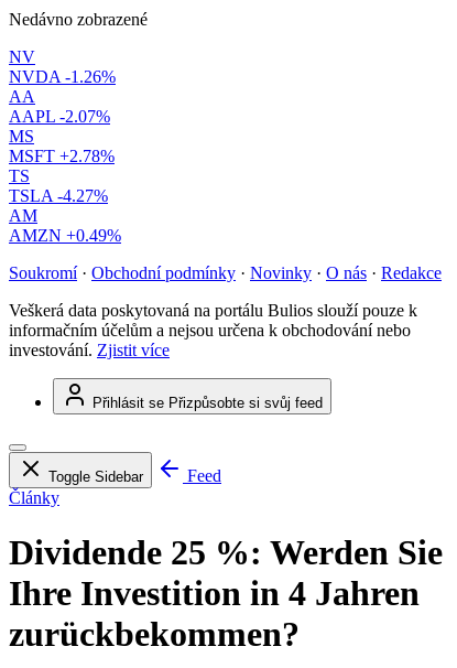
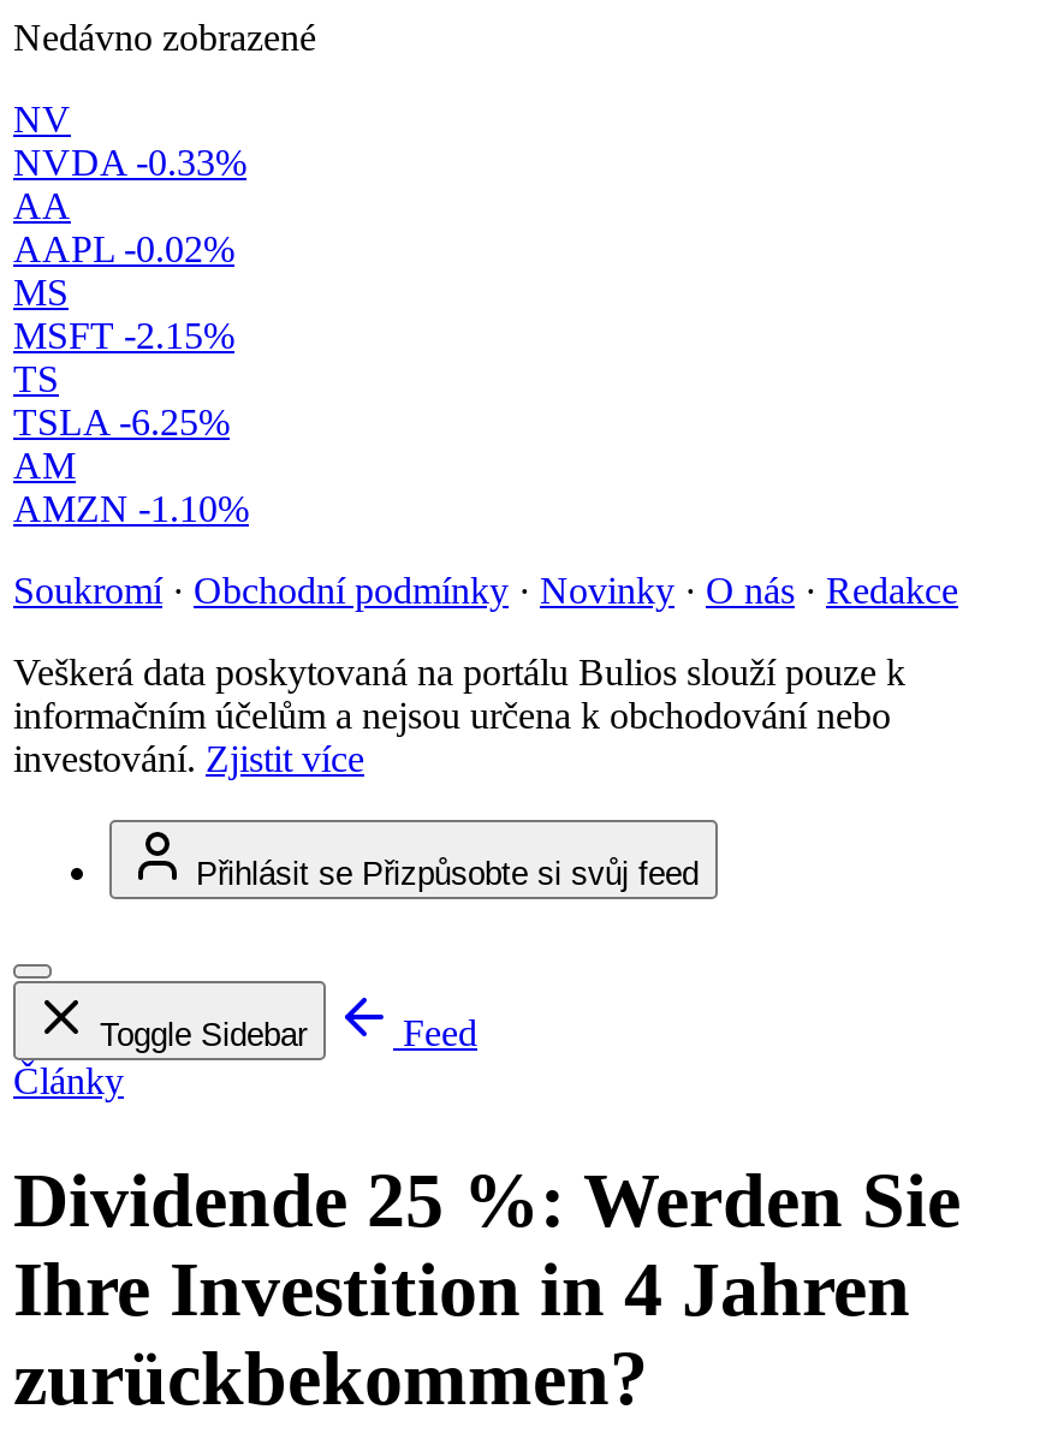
- NVDA -1.26%
+ NVDA -0.33%

- AAPL -2.07%
+ AAPL -0.02%

- MSFT +2.78%
+ MSFT -2.15%

- TSLA -4.27%
+ TSLA -6.25%

- AMZN +0.49%
+ AMZN -1.10%
